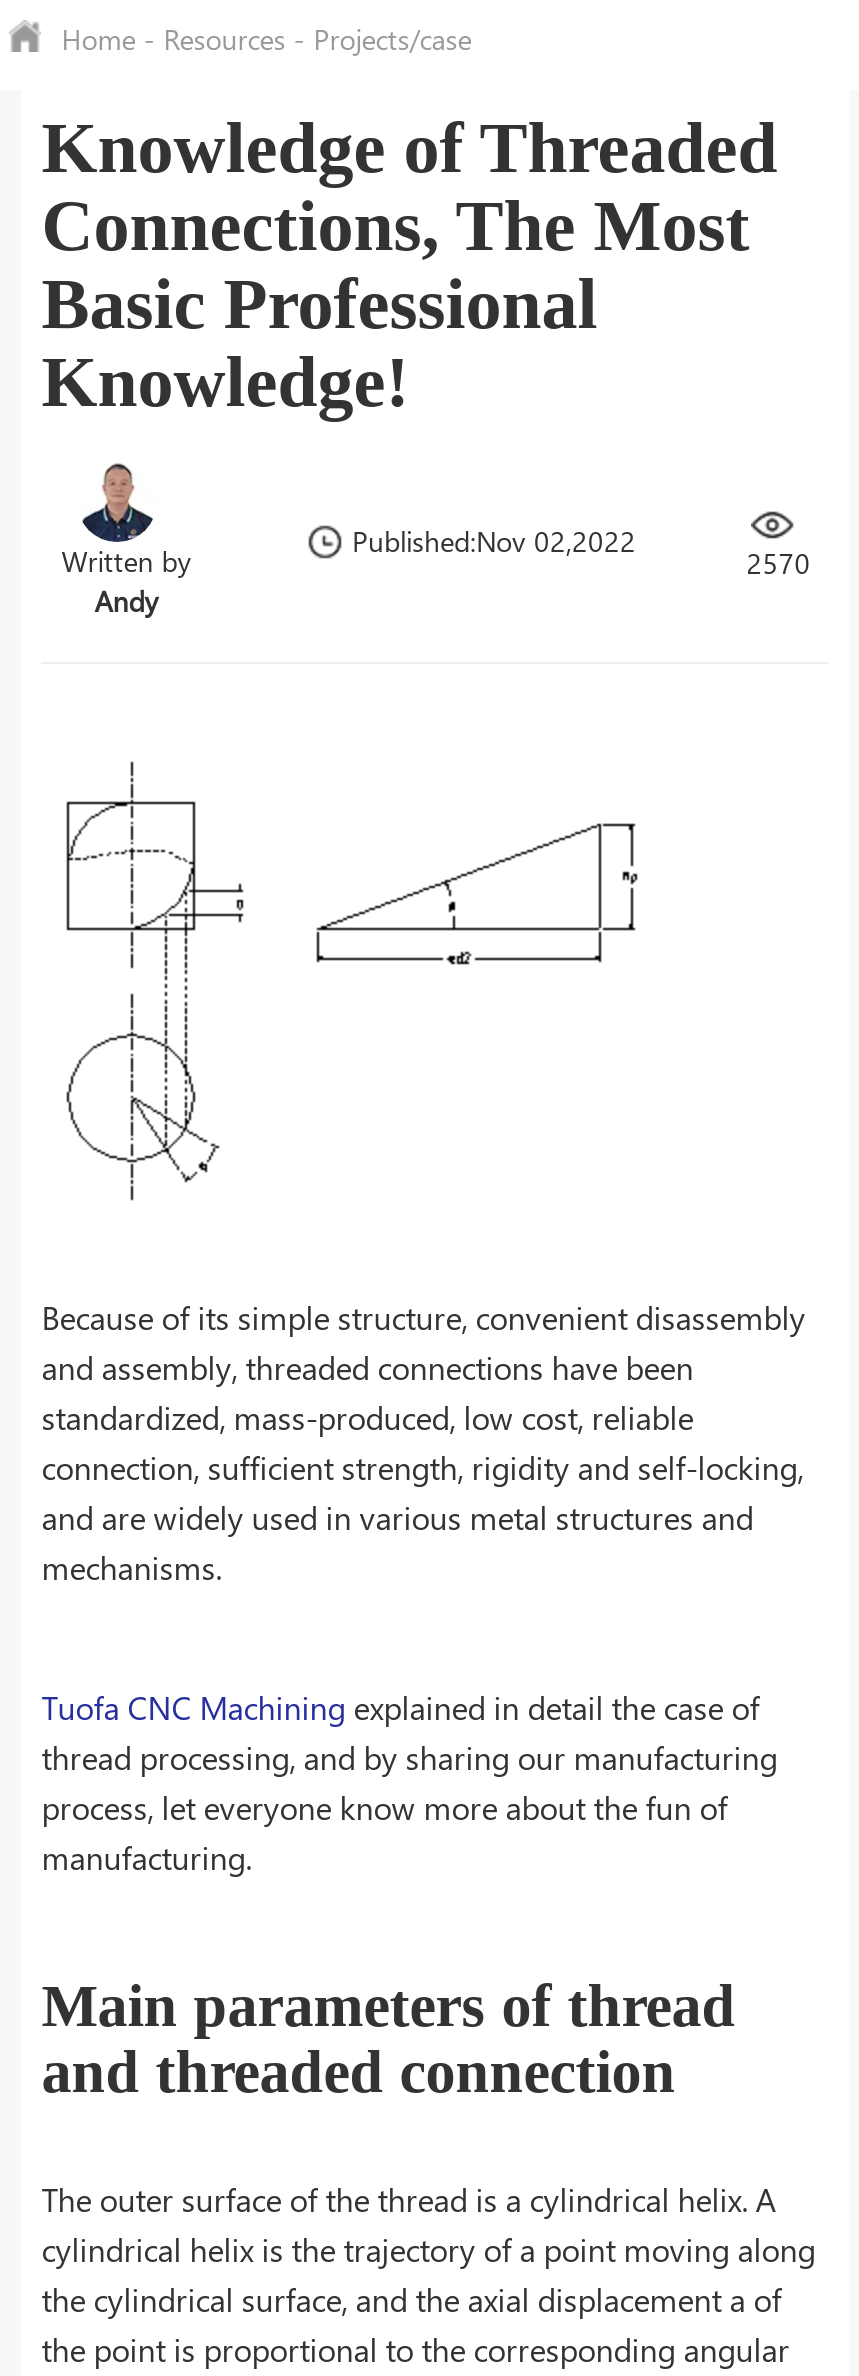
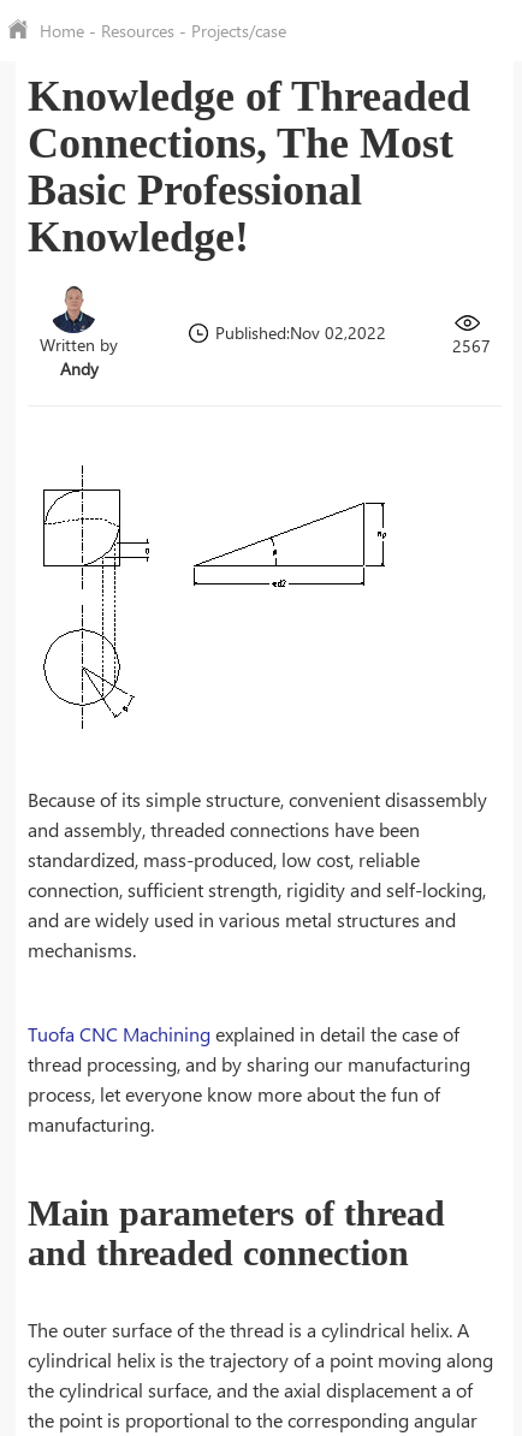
- 2570
+ 2567
